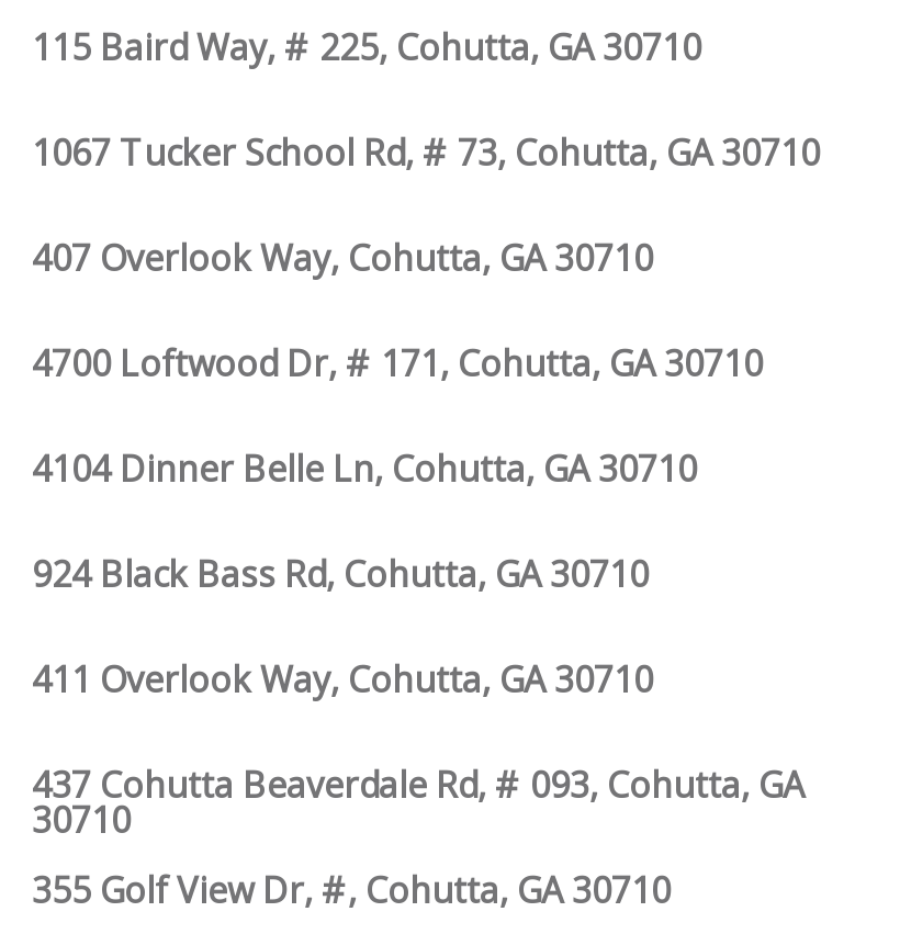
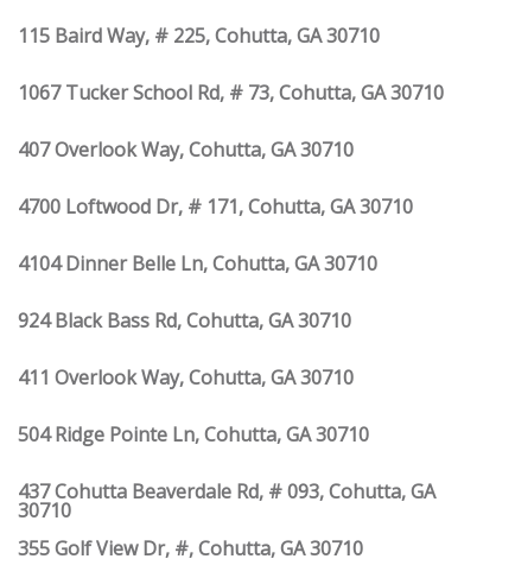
+ 504 Ridge Pointe Ln, Cohutta, GA 30710
